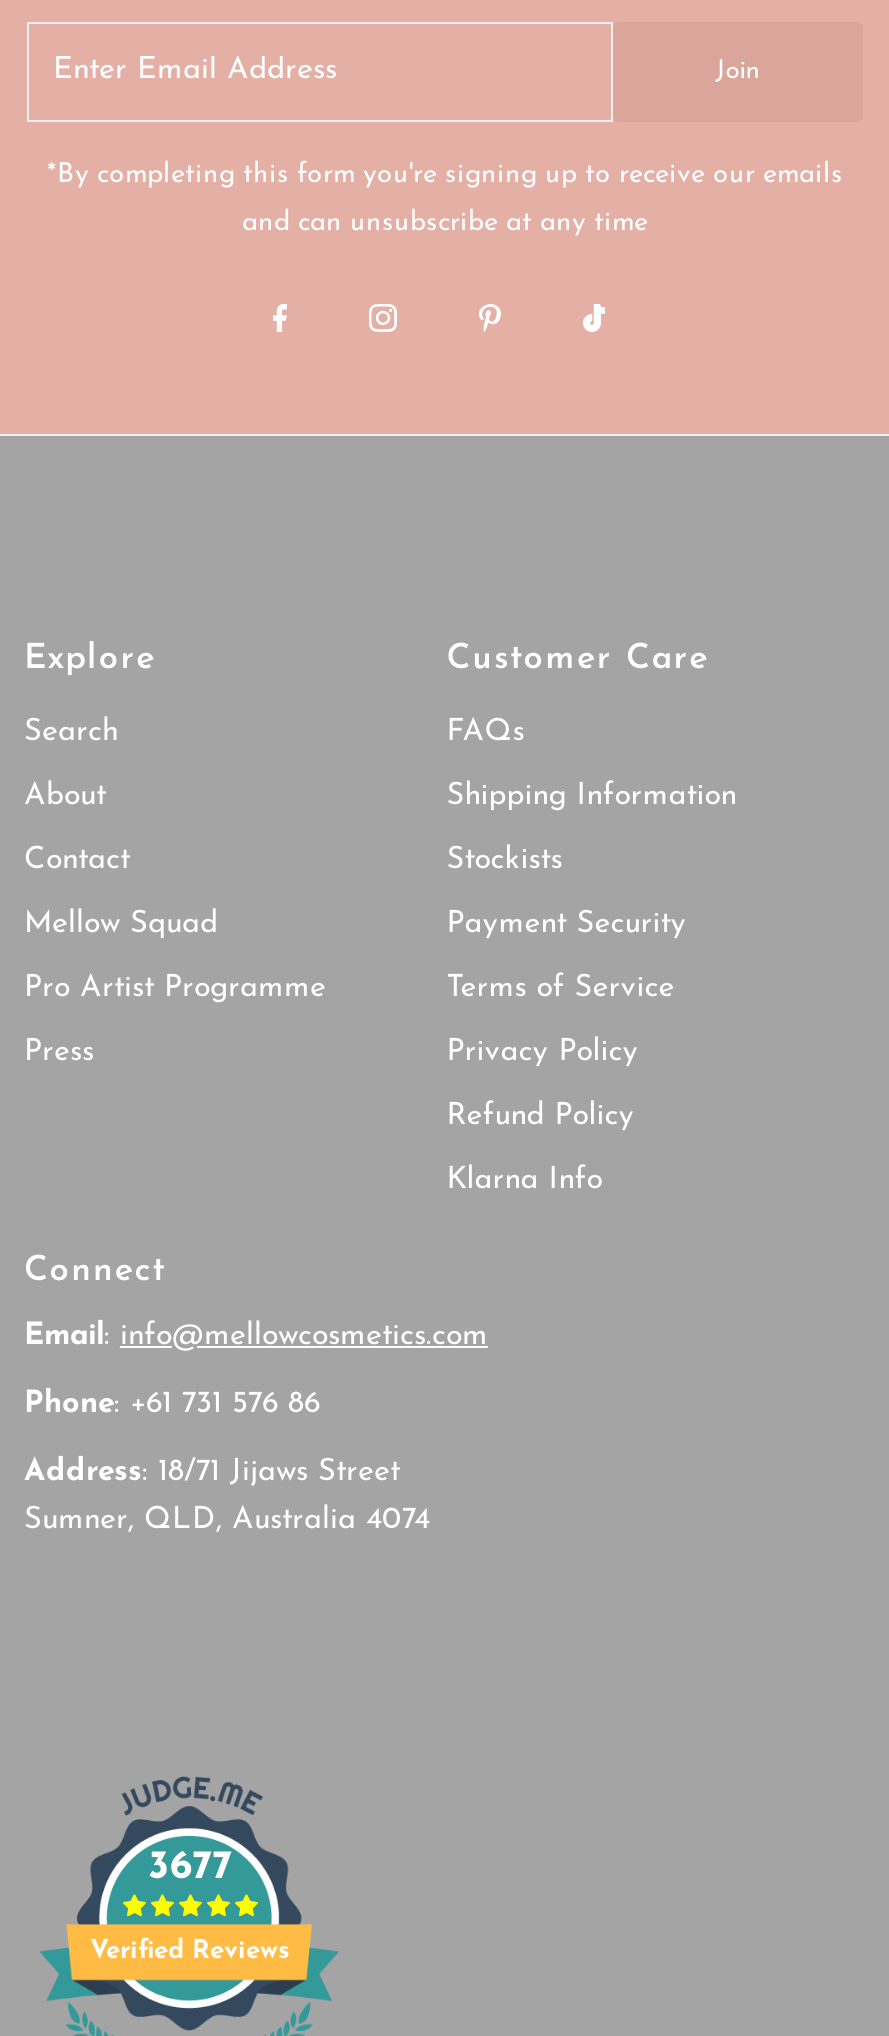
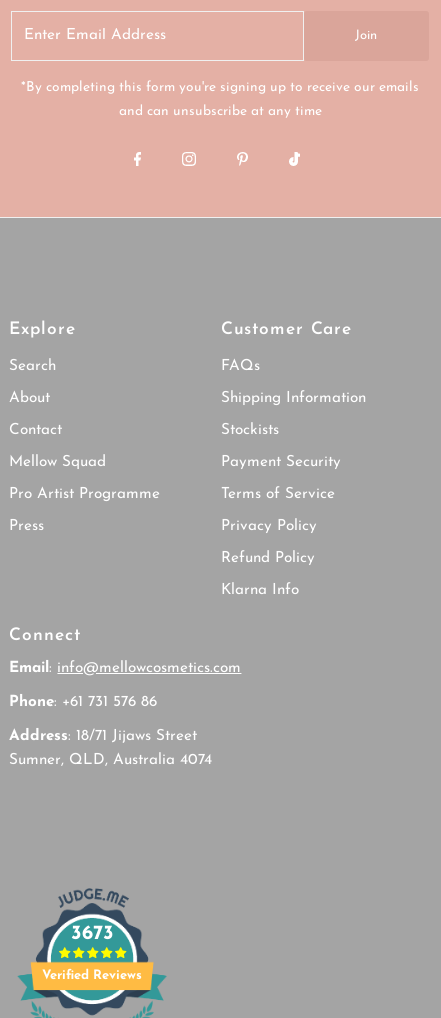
- 3677
+ 3673
